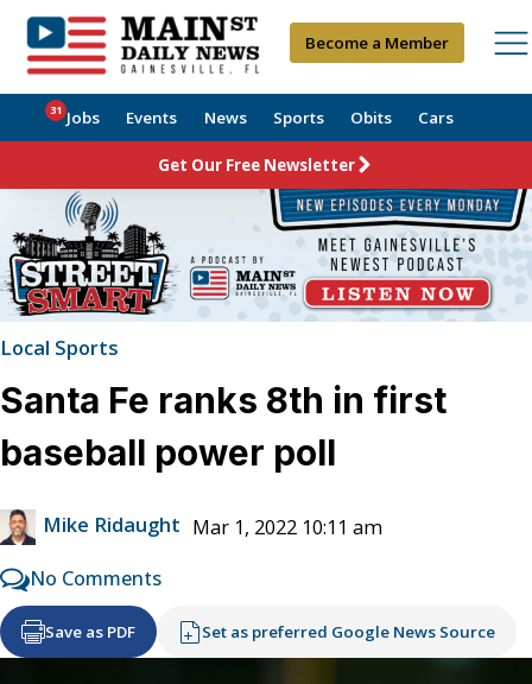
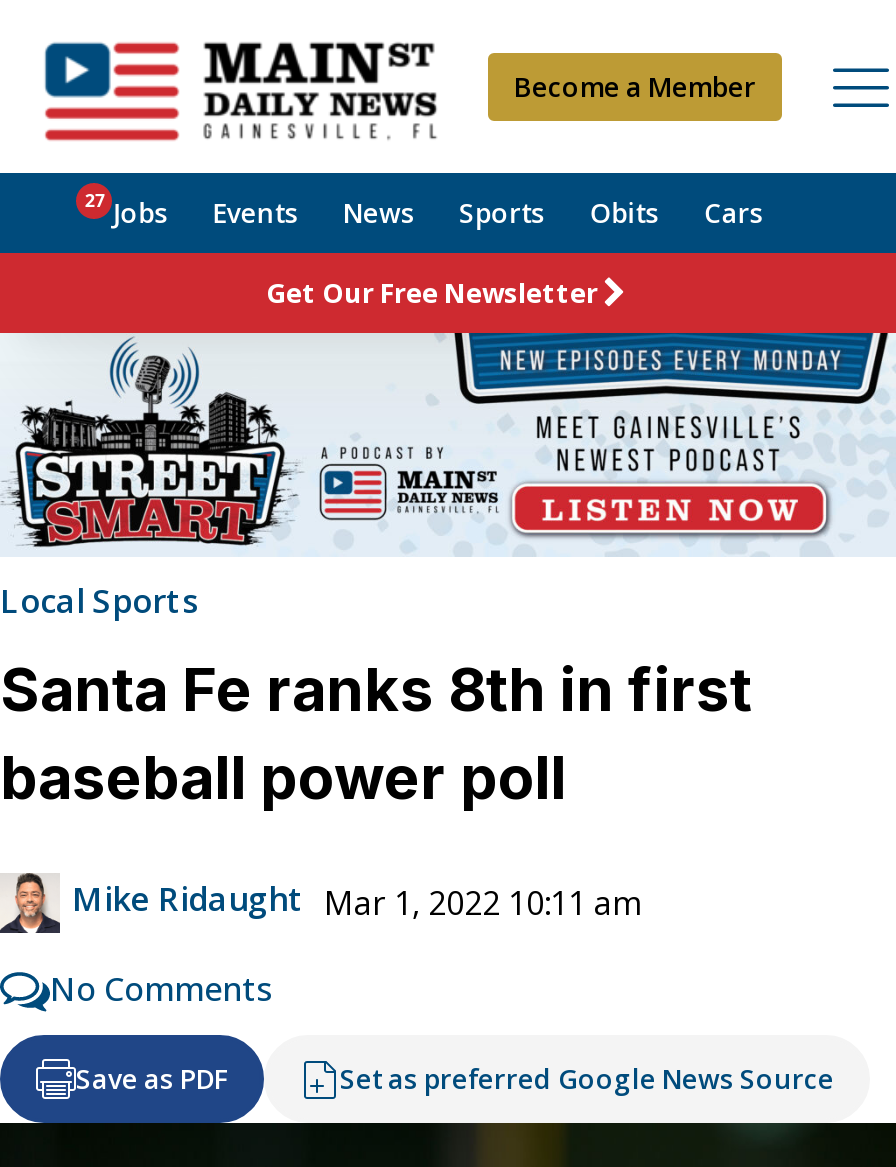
- 31 Jobs Events News Sports Obits Cars
+ 27 Jobs Events News Sports Obits Cars
